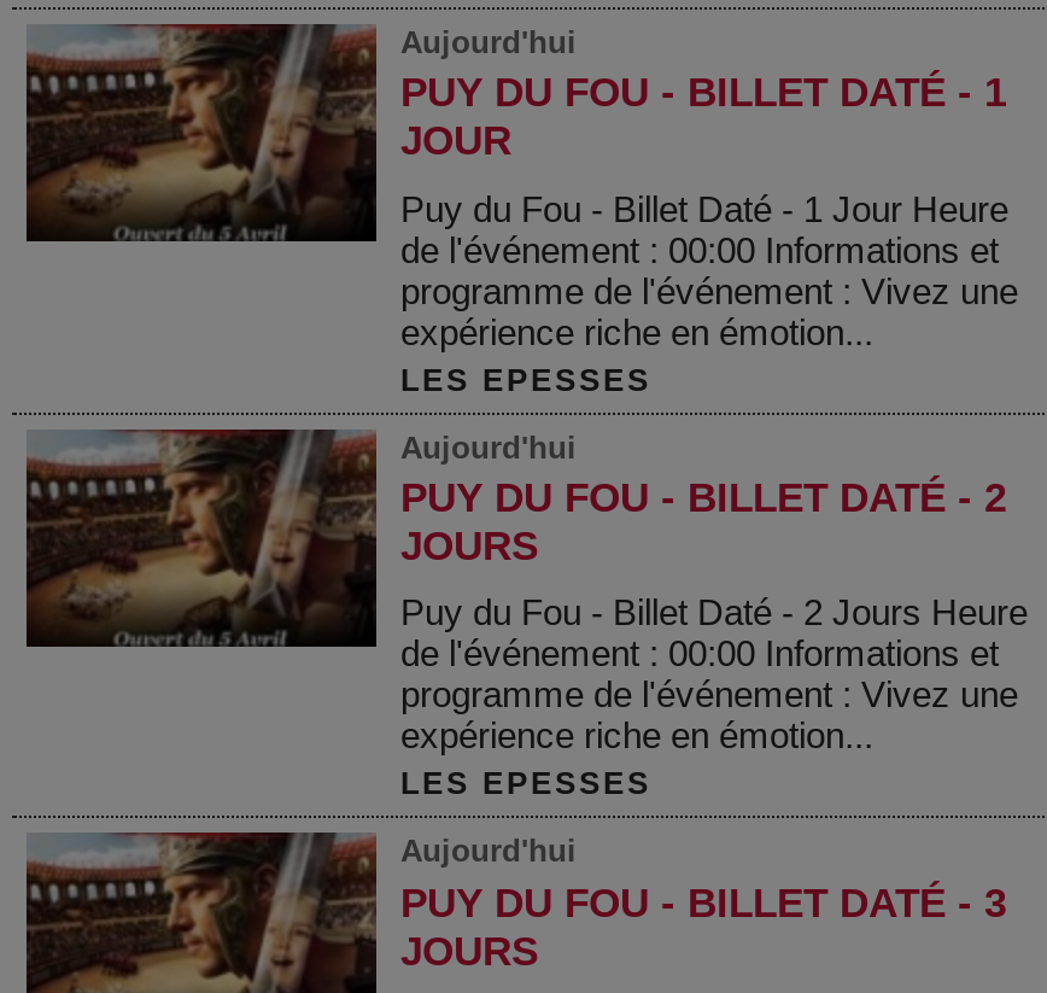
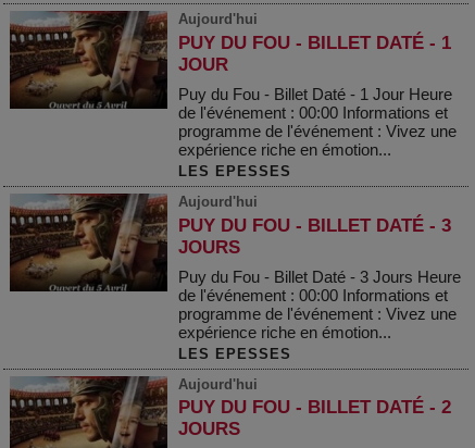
moved down: PUY DU FOU - BILLET DATÉ - 2

- Puy du Fou - Billet Daté - 2 Jours Heure
+ Puy du Fou - Billet Daté - 3 Jours Heure

moved up: PUY DU FOU - BILLET DATÉ - 3
